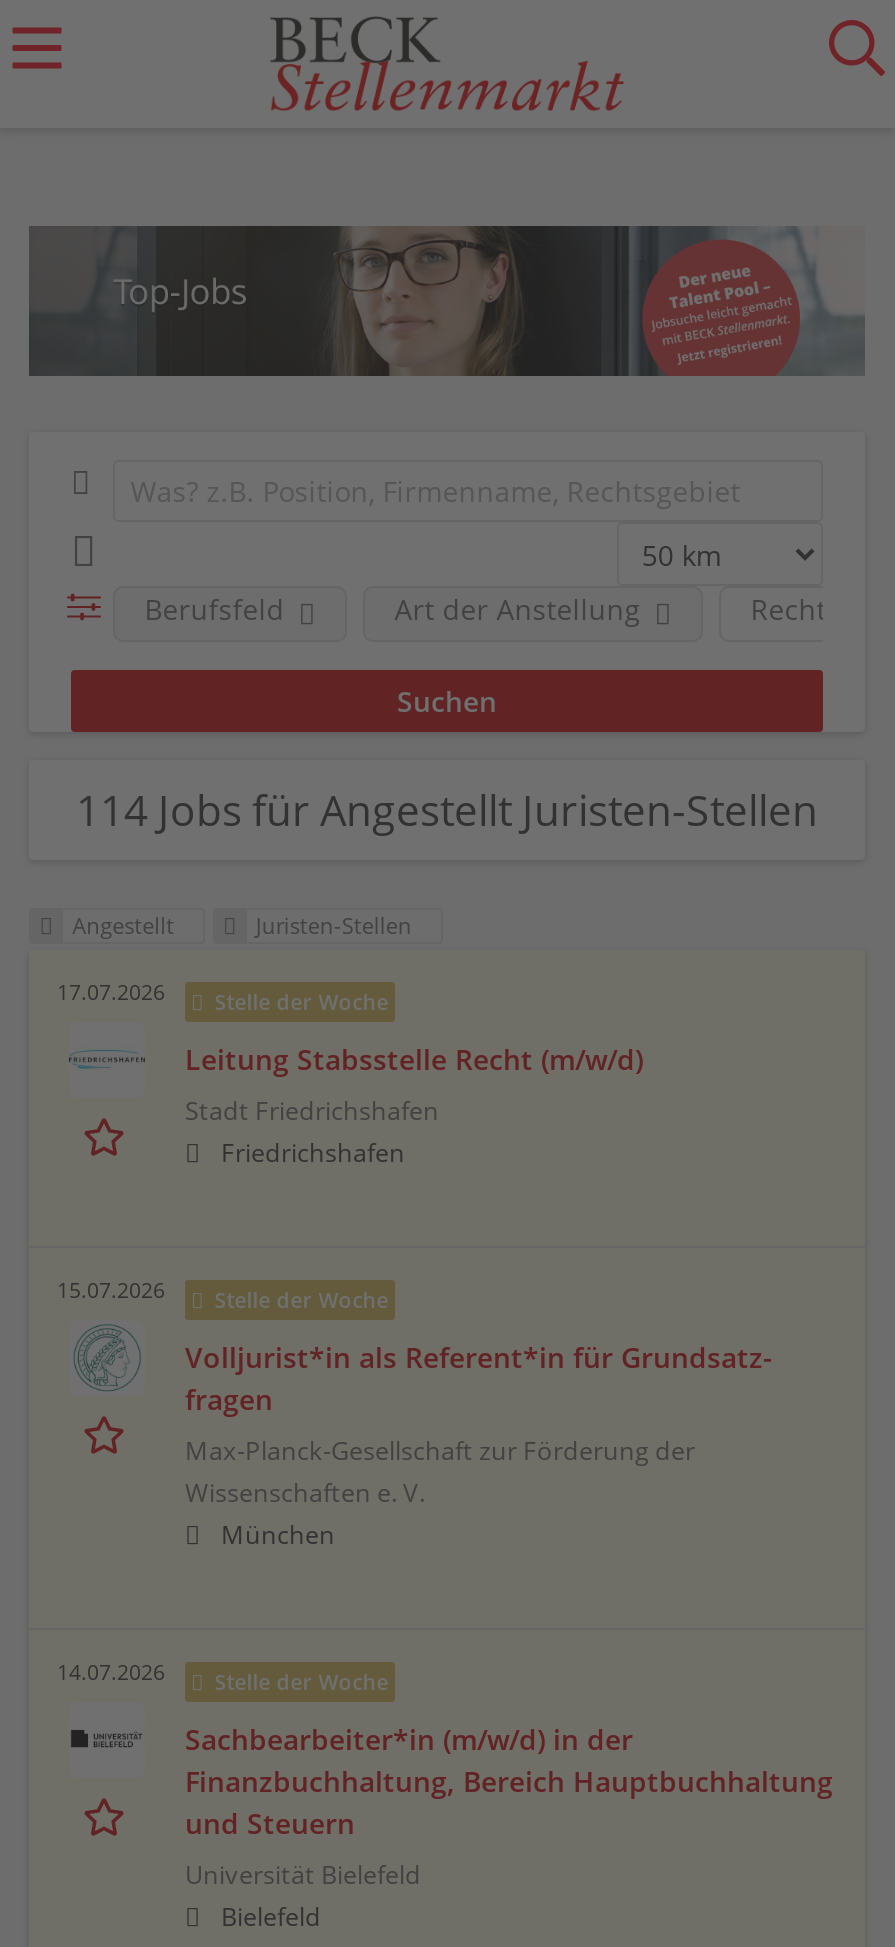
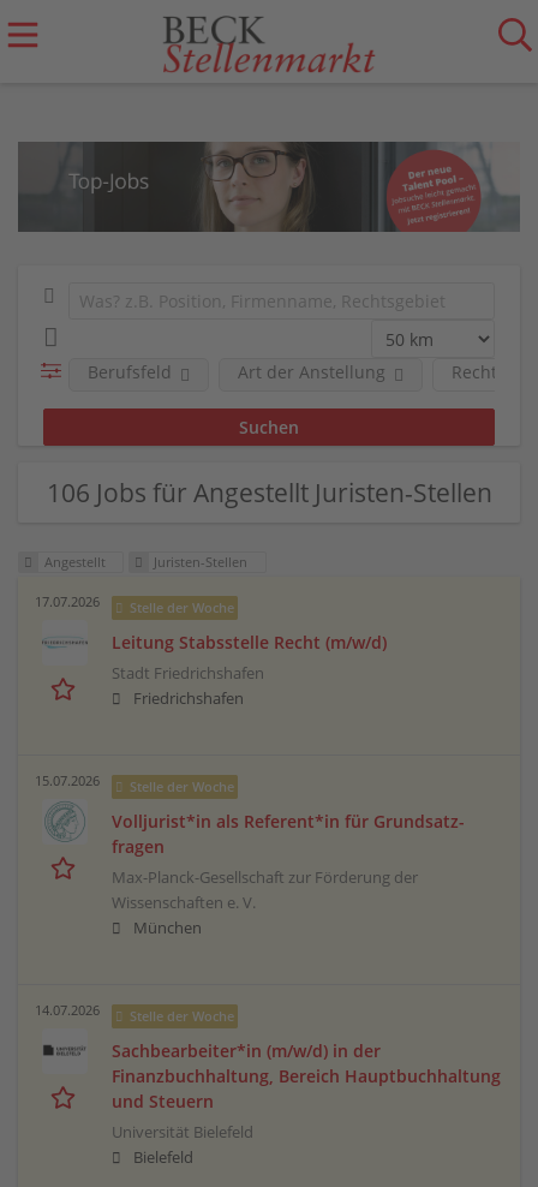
- 114 Jobs für Angestellt Juristen-Stellen
+ 106 Jobs für Angestellt Juristen-Stellen
